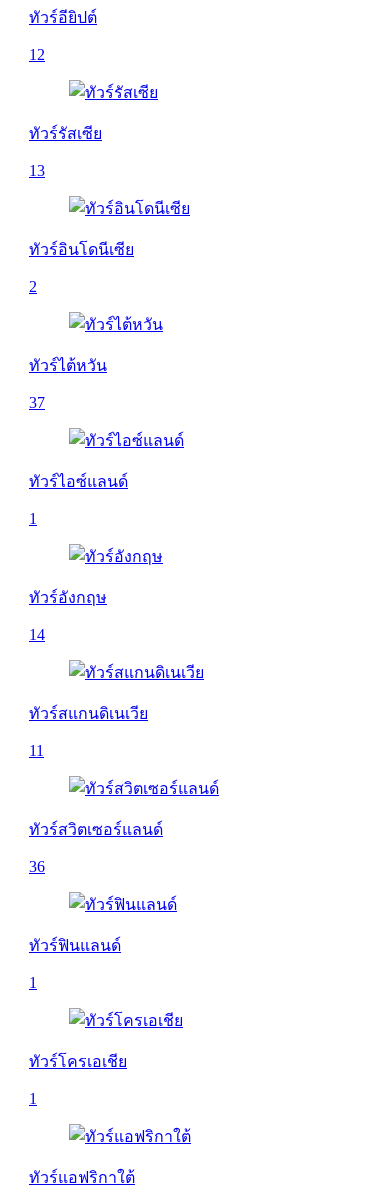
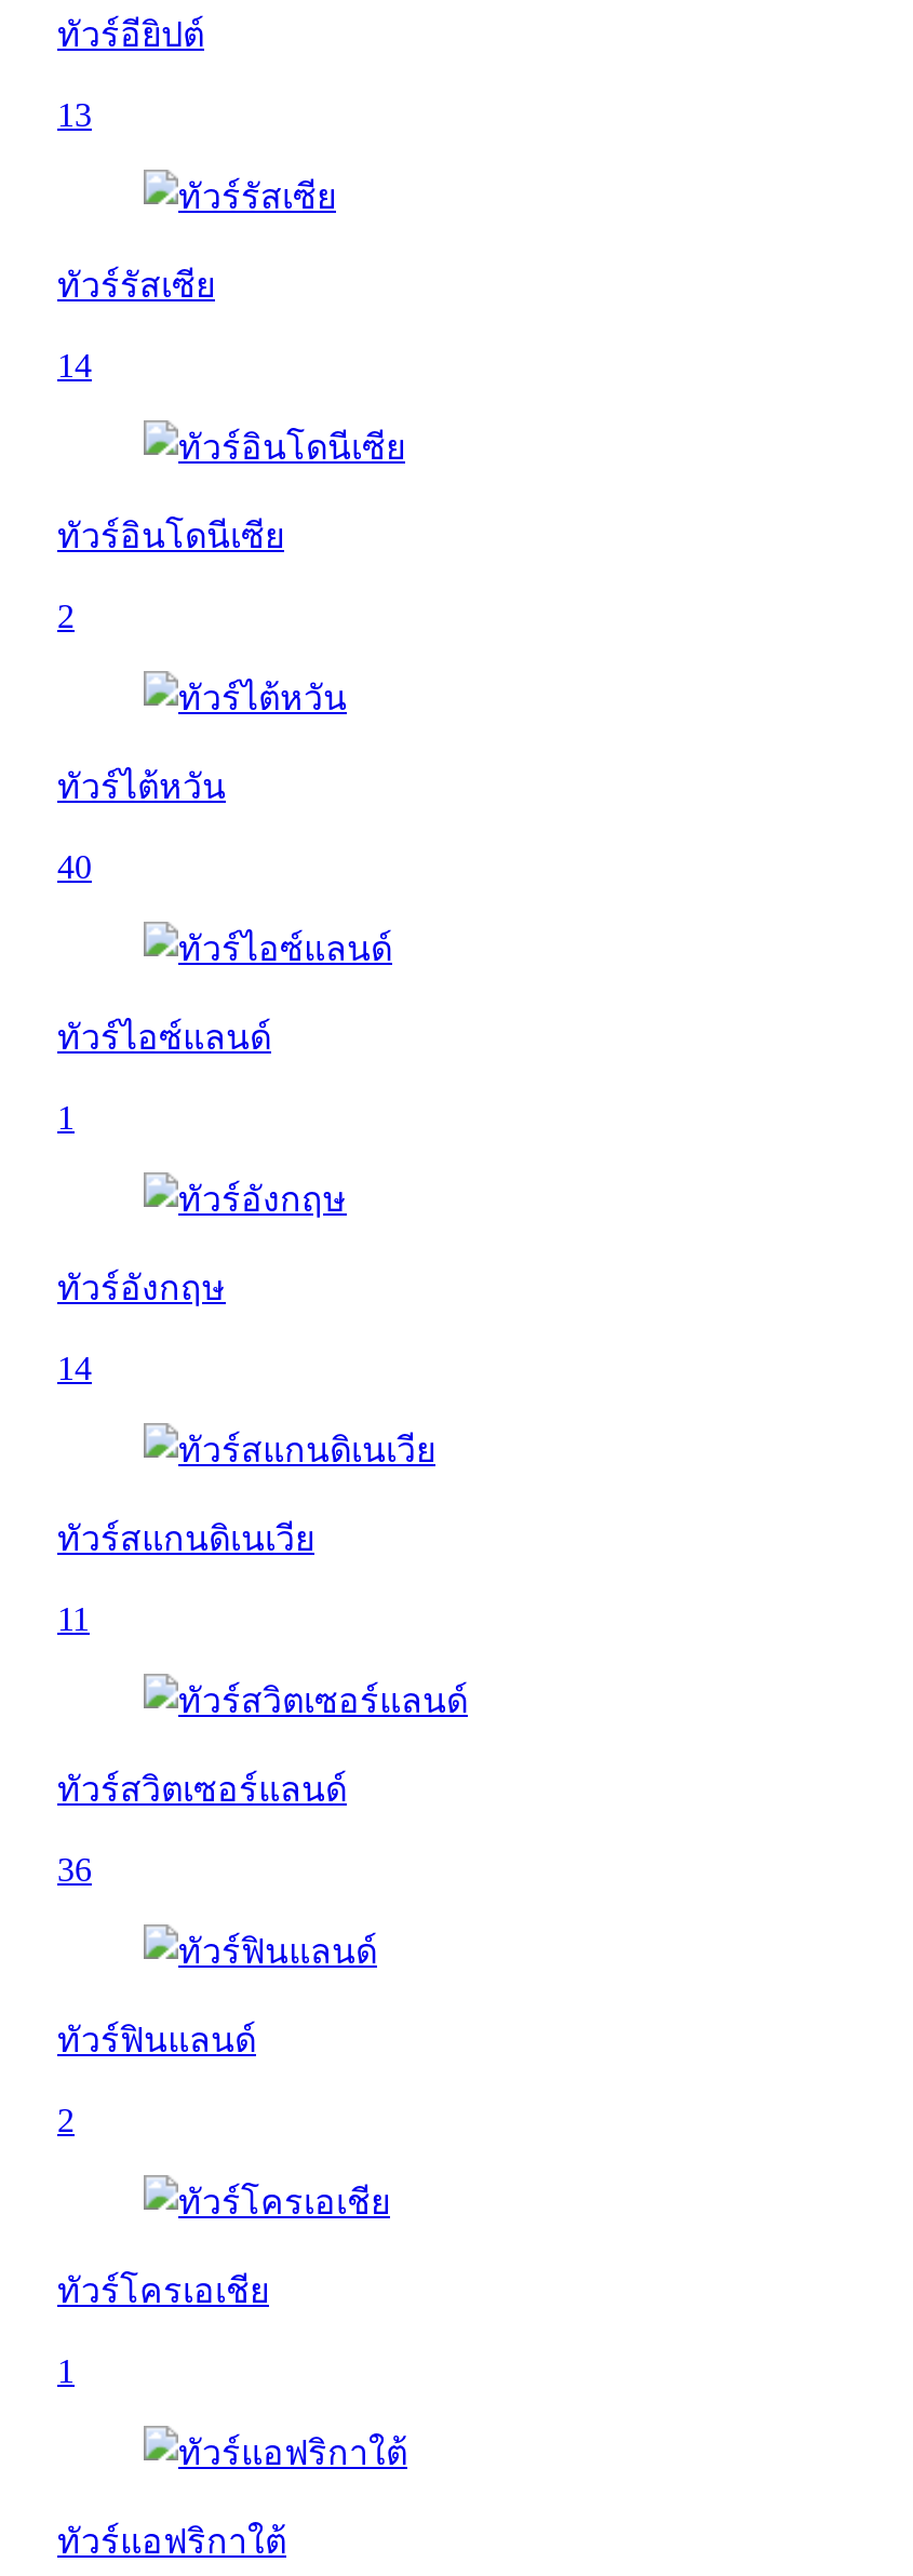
- 12
+ 13

- 13
+ 14

- 37
+ 40

- 1
+ 2
